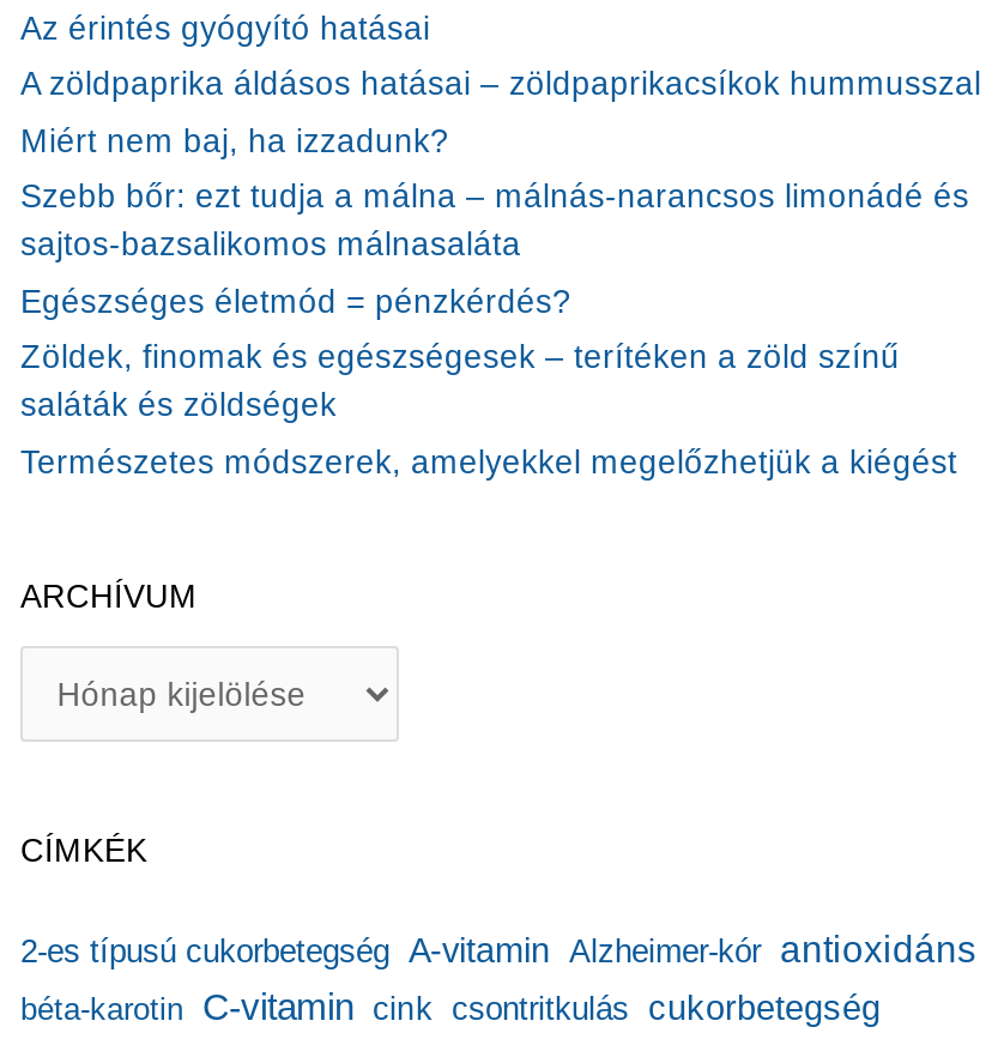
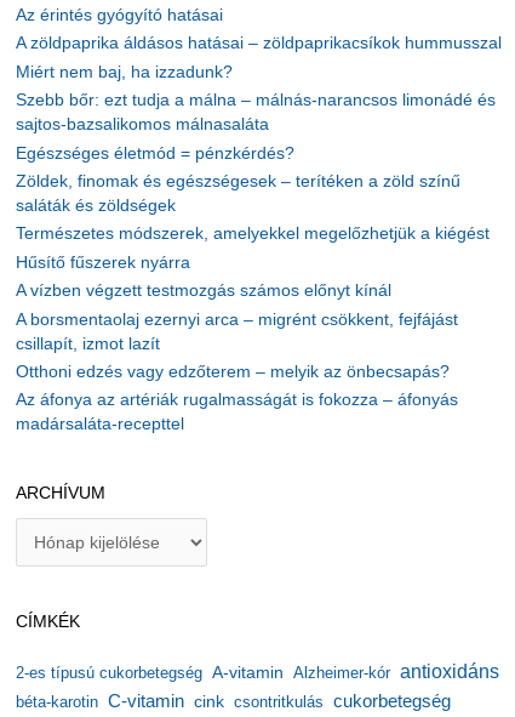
+ Hűsítő fűszerek nyárra
+ A vízben végzett testmozgás számos előnyt kínál
+ A borsmentaolaj ezernyi arca – migrént csökkent, fejfájást
+ csillapít, izmot lazít
+ Otthoni edzés vagy edzőterem – melyik az önbecsapás?
+ Az áfonya az artériák rugalmasságát is fokozza – áfonyás
+ madársaláta-recepttel
